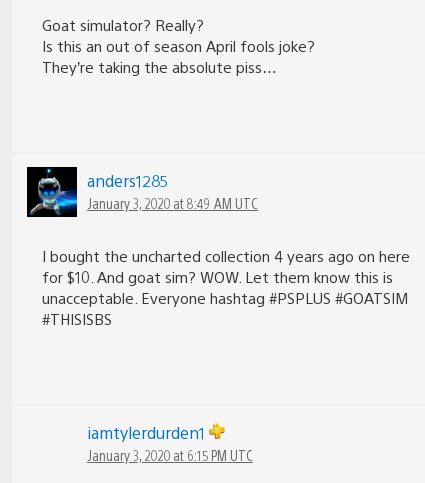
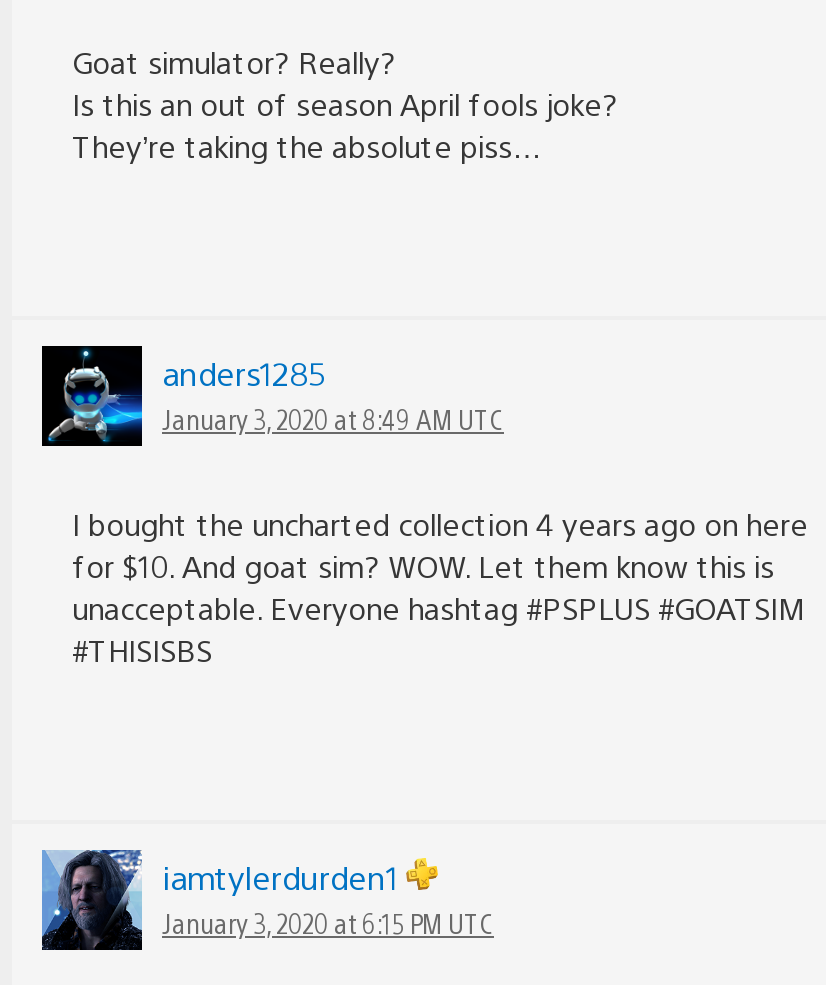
+ [image]
